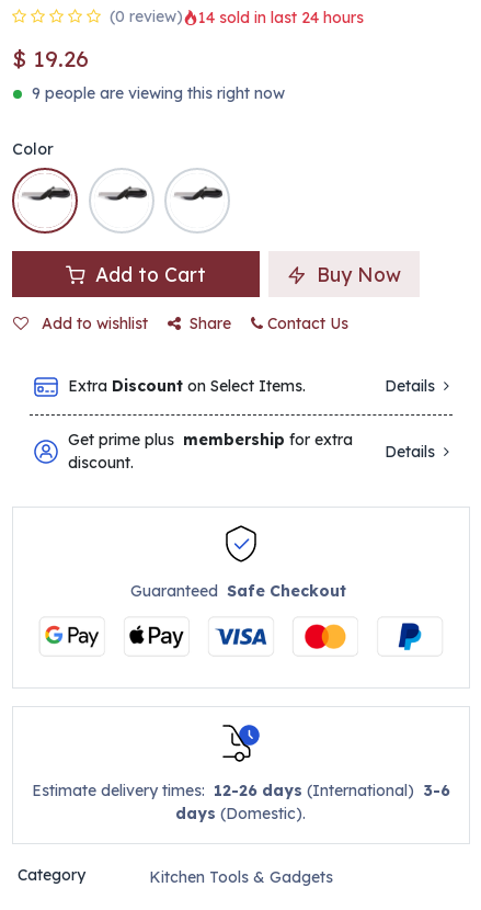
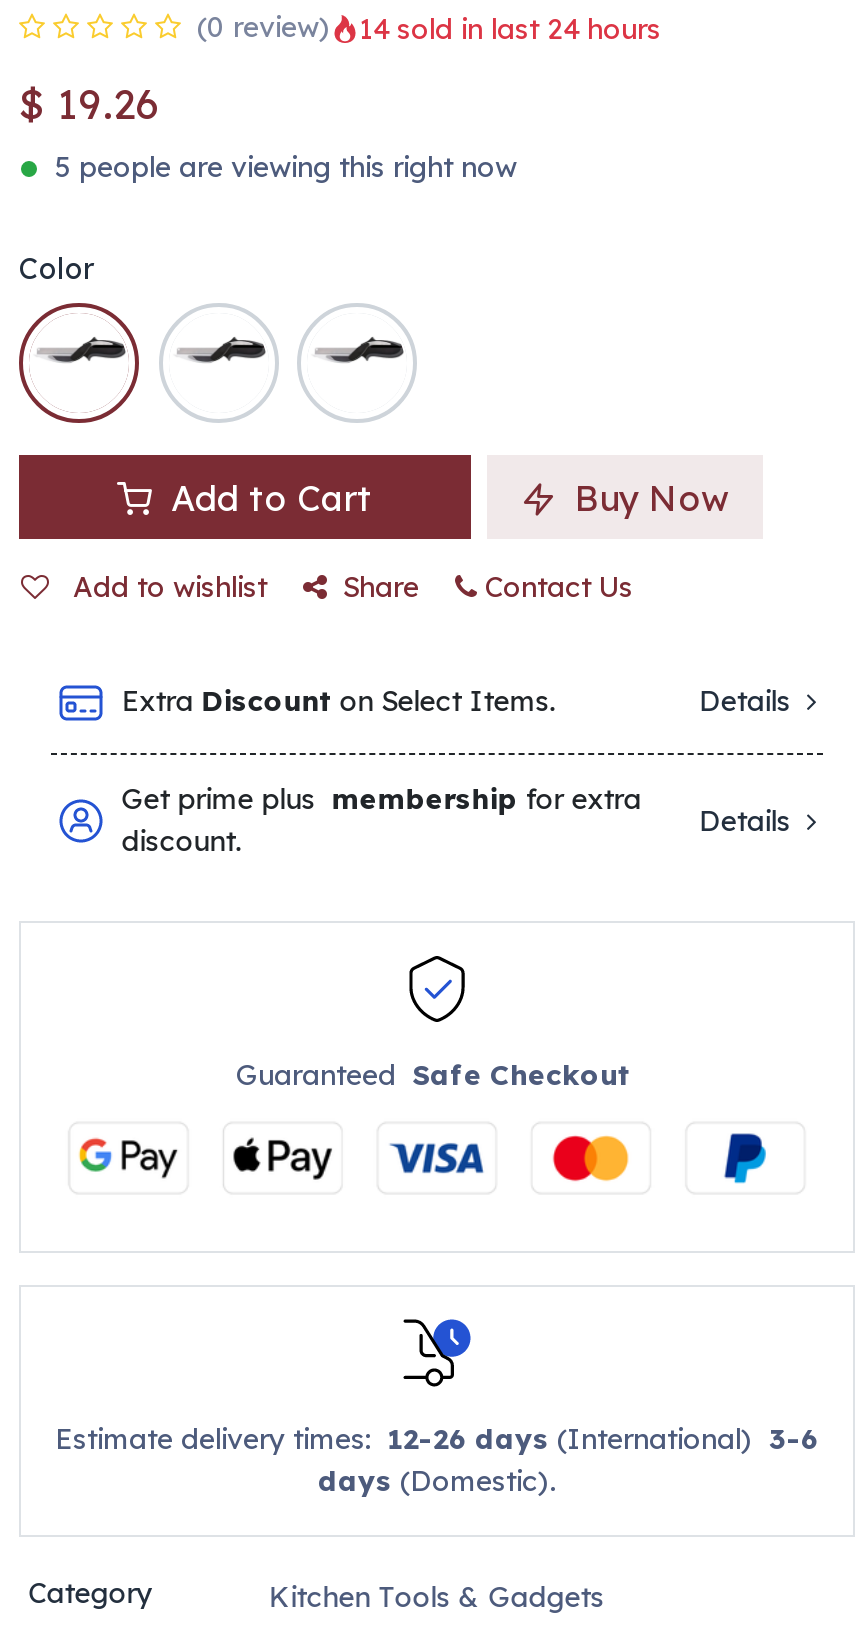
- 9 people are viewing this right now
+ 5 people are viewing this right now
